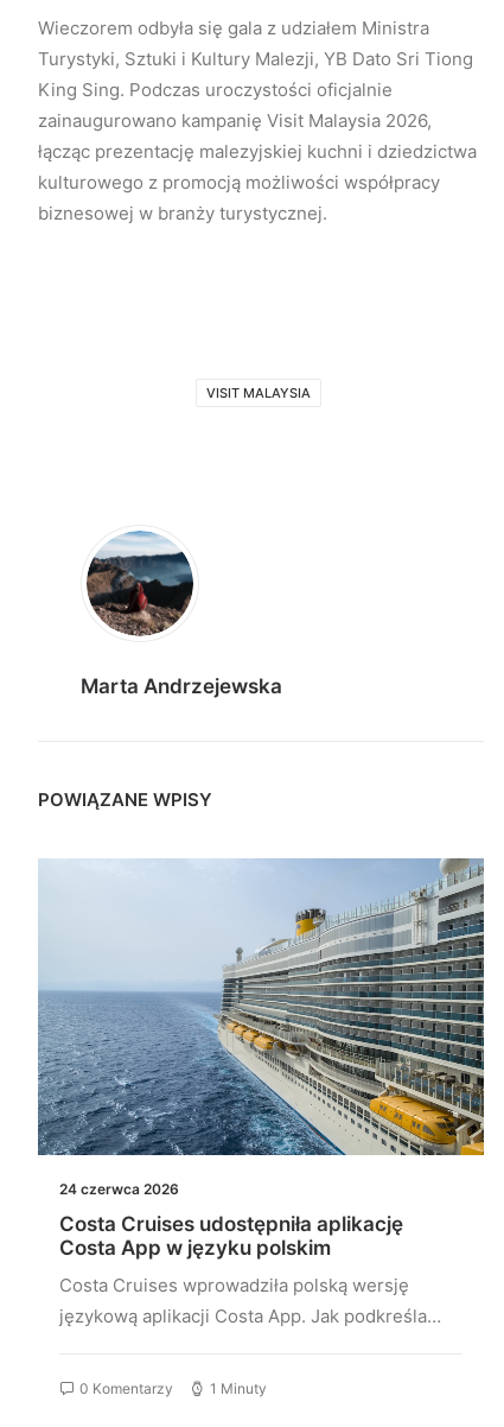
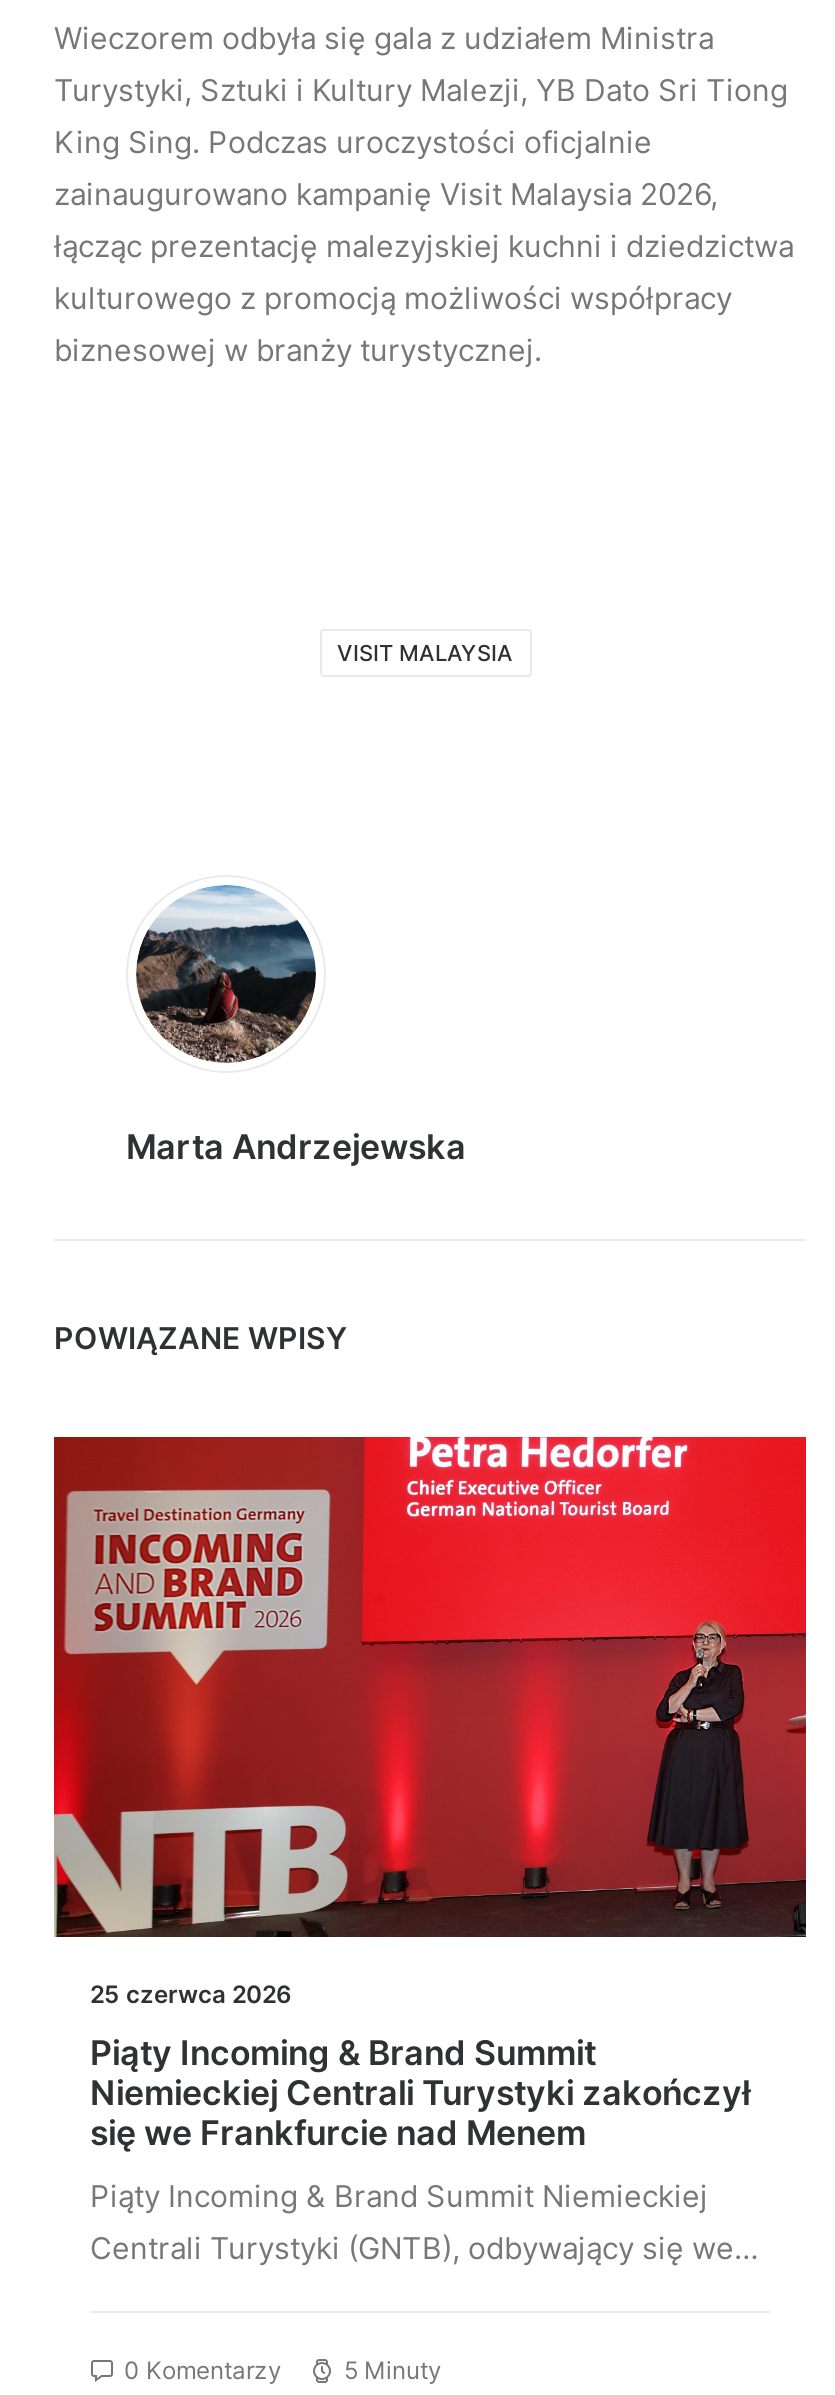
- [image]
- 24 czerwca 2026
+ [image]
+ 25 czerwca 2026

- Costa Cruises udostępniła aplikację
- Costa App w języku polskim
+ Piąty Incoming & Brand Summit
+ Niemieckiej Centrali Turystyki zakończył
+ się we Frankfurcie nad Menem

- Costa Cruises wprowadziła polską wersję
- językową aplikacji Costa App. Jak podkreśla…
+ Piąty Incoming & Brand Summit Niemieckiej
+ Centrali Turystyki (GNTB), odbywający się we…

- 1 Minuty
+ 5 Minuty
